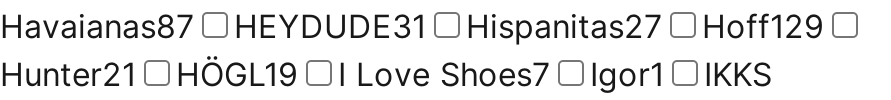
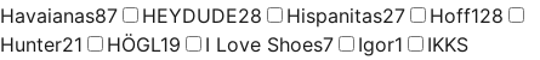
- HEYDUDE31
+ HEYDUDE28

- Hoff129
+ Hoff128
